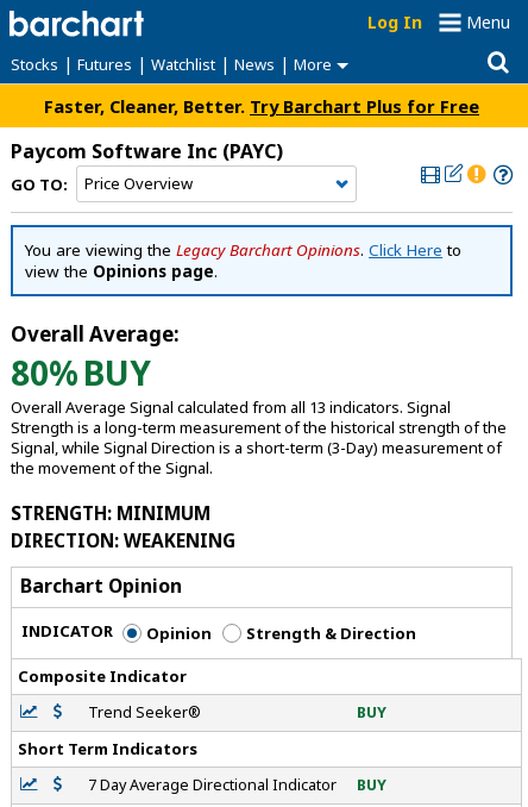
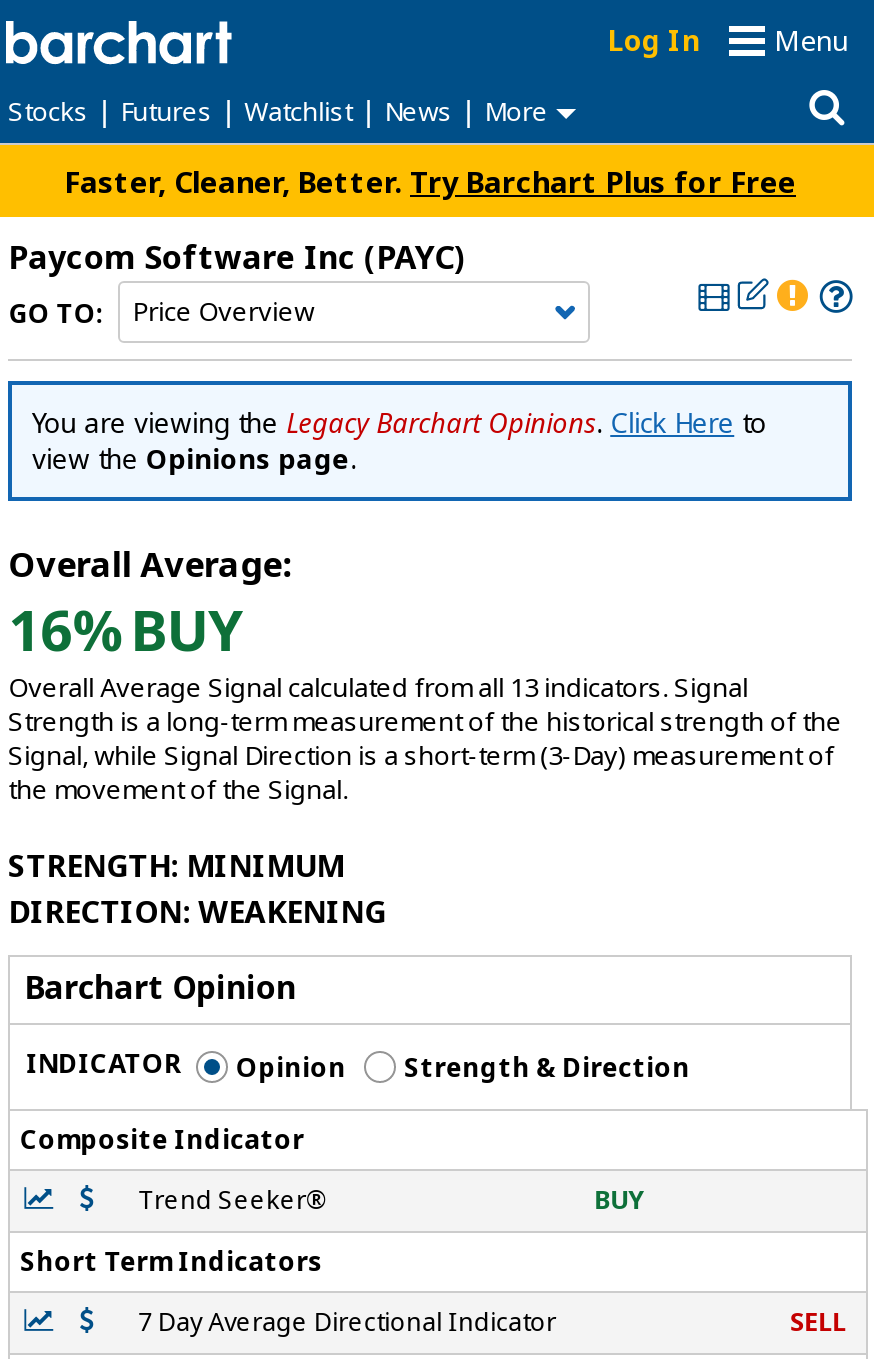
- 80% BUY
+ 16% BUY

- BUY
+ SELL
